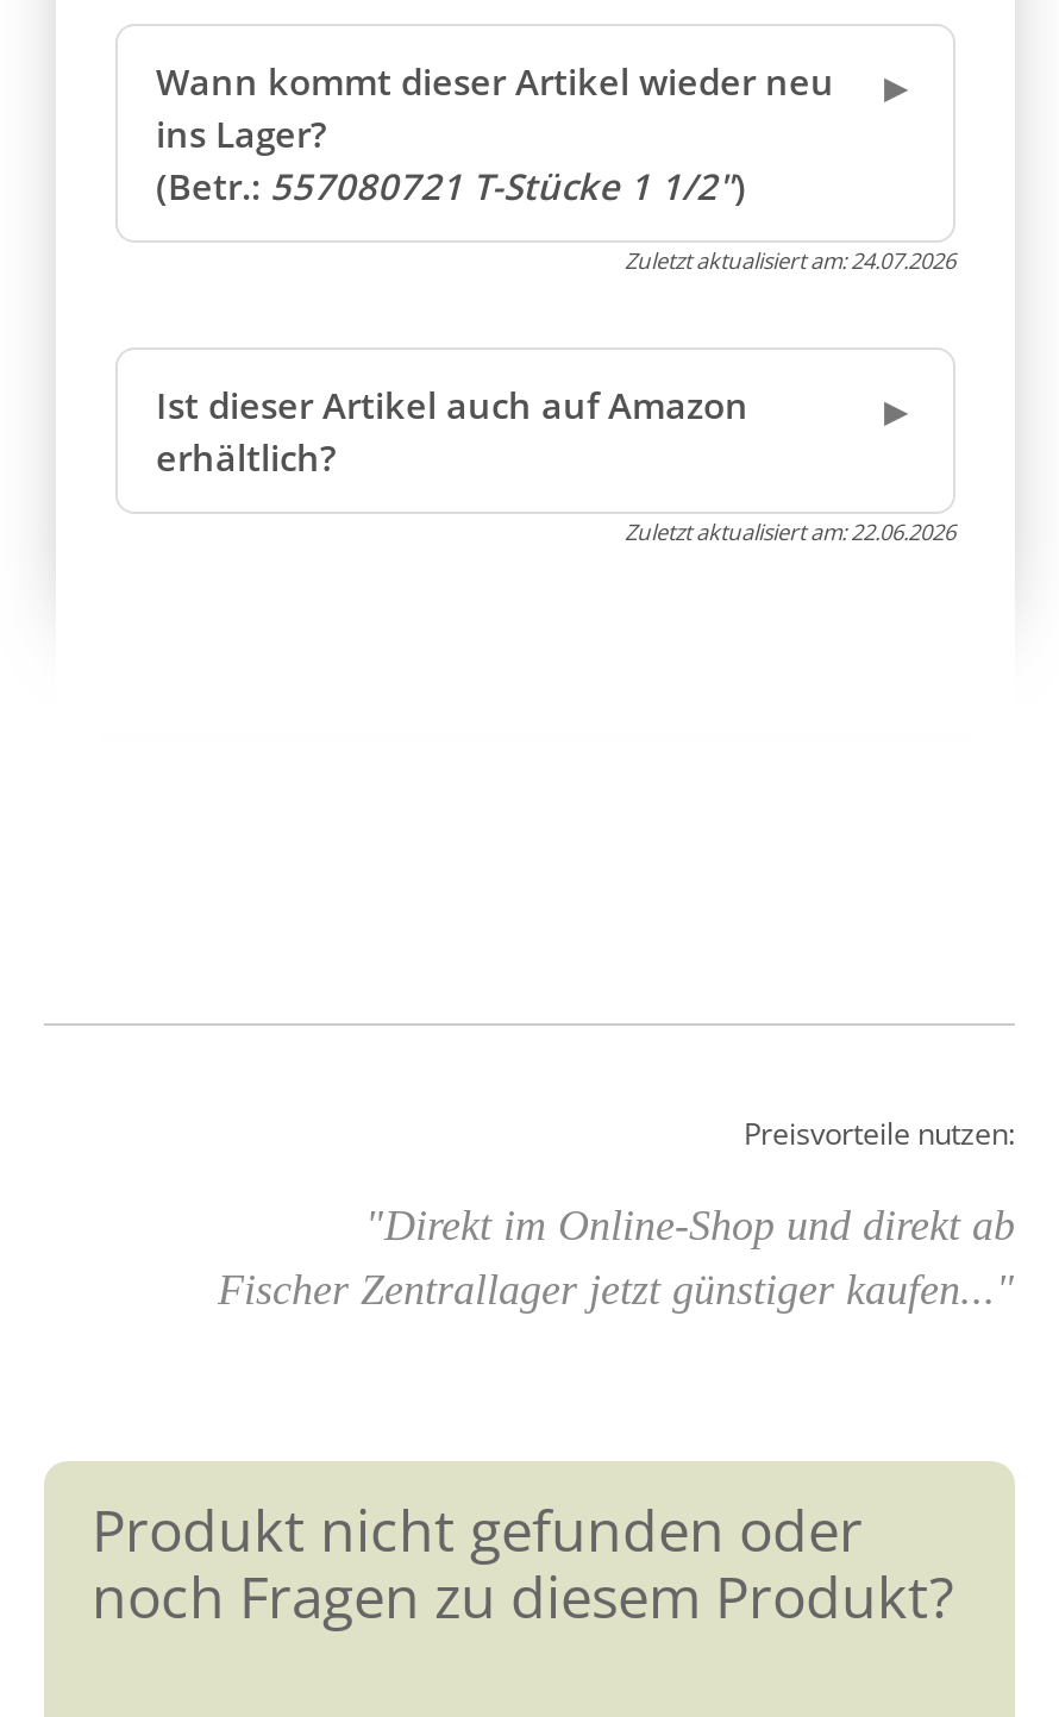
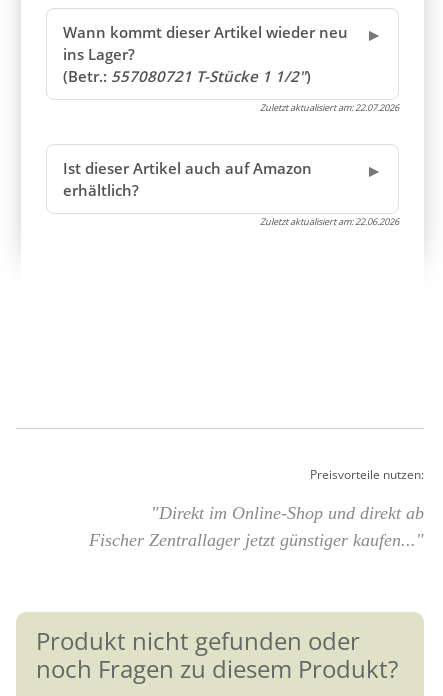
- Zuletzt aktualisiert am:24.07.2026
+ Zuletzt aktualisiert am:22.07.2026
